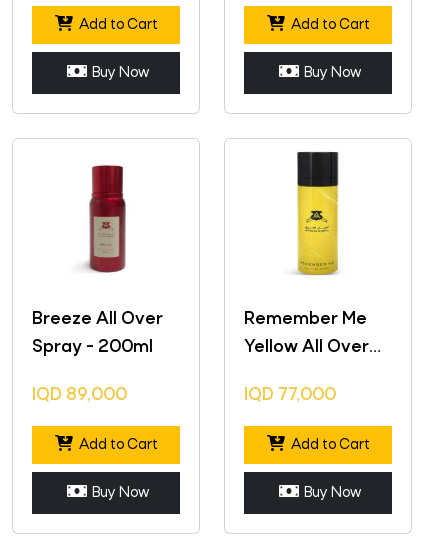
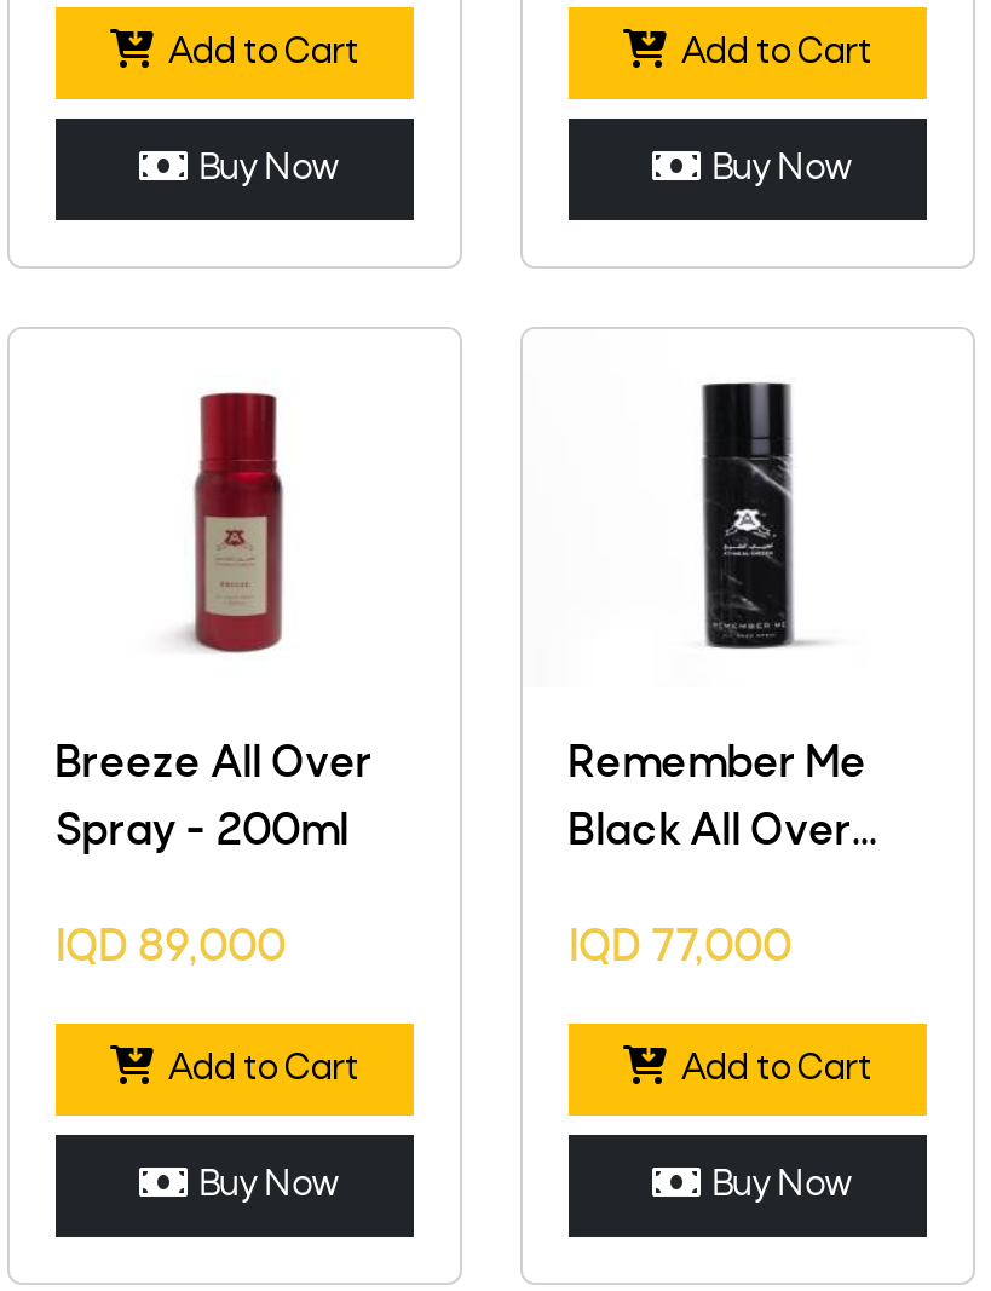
- [image]
+ [image]

- Yellow All Over
+ Black All Over
